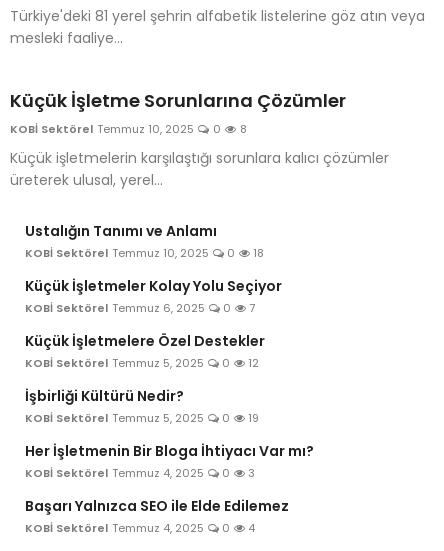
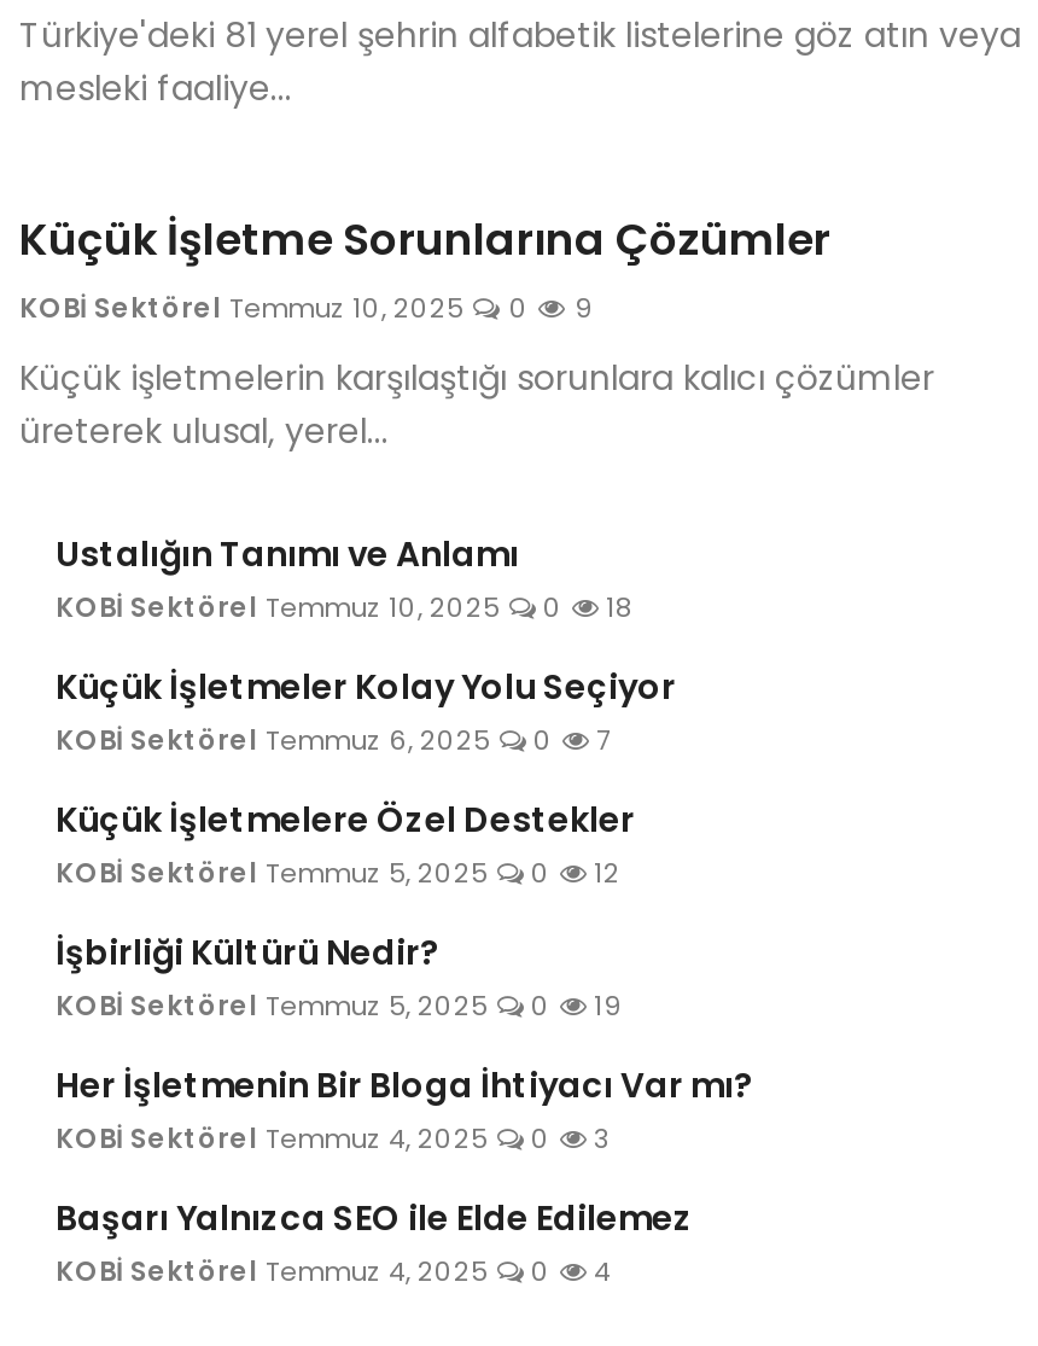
- 8
+ 9
